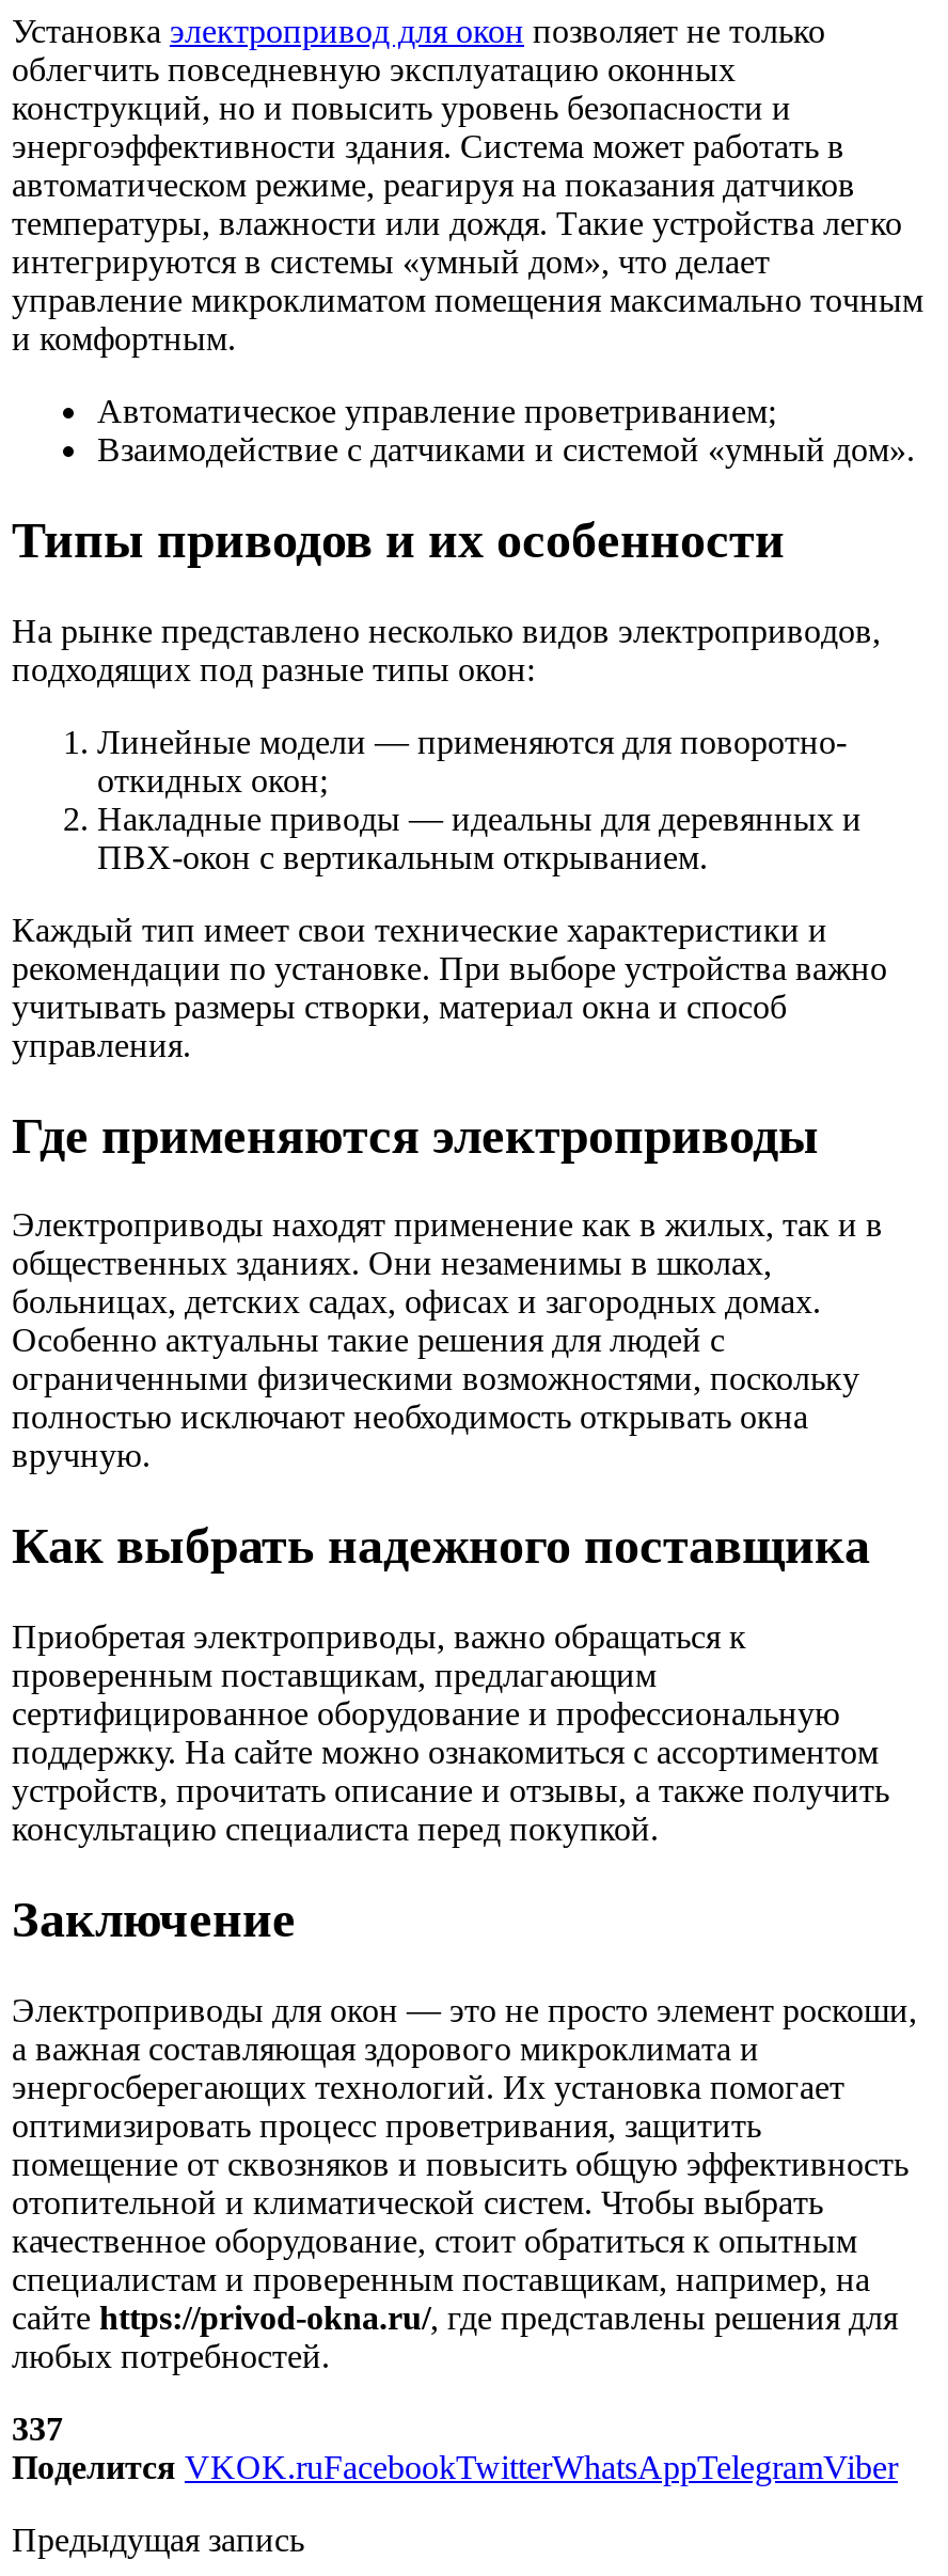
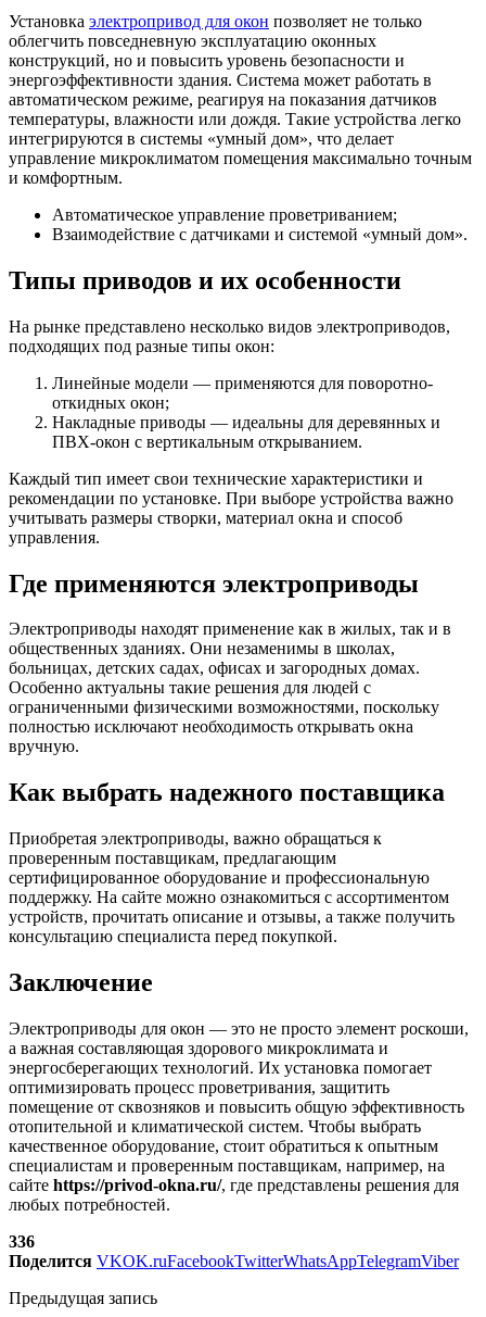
- 337
+ 336
